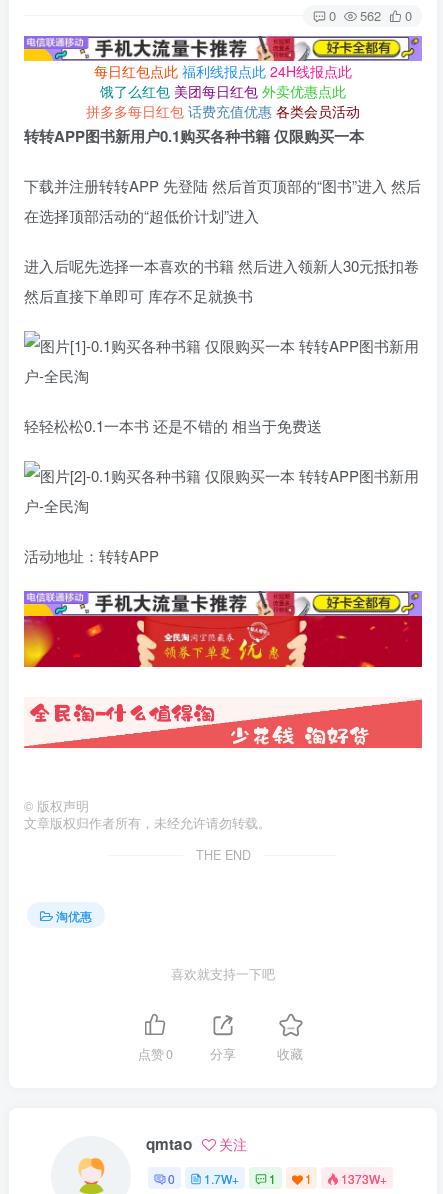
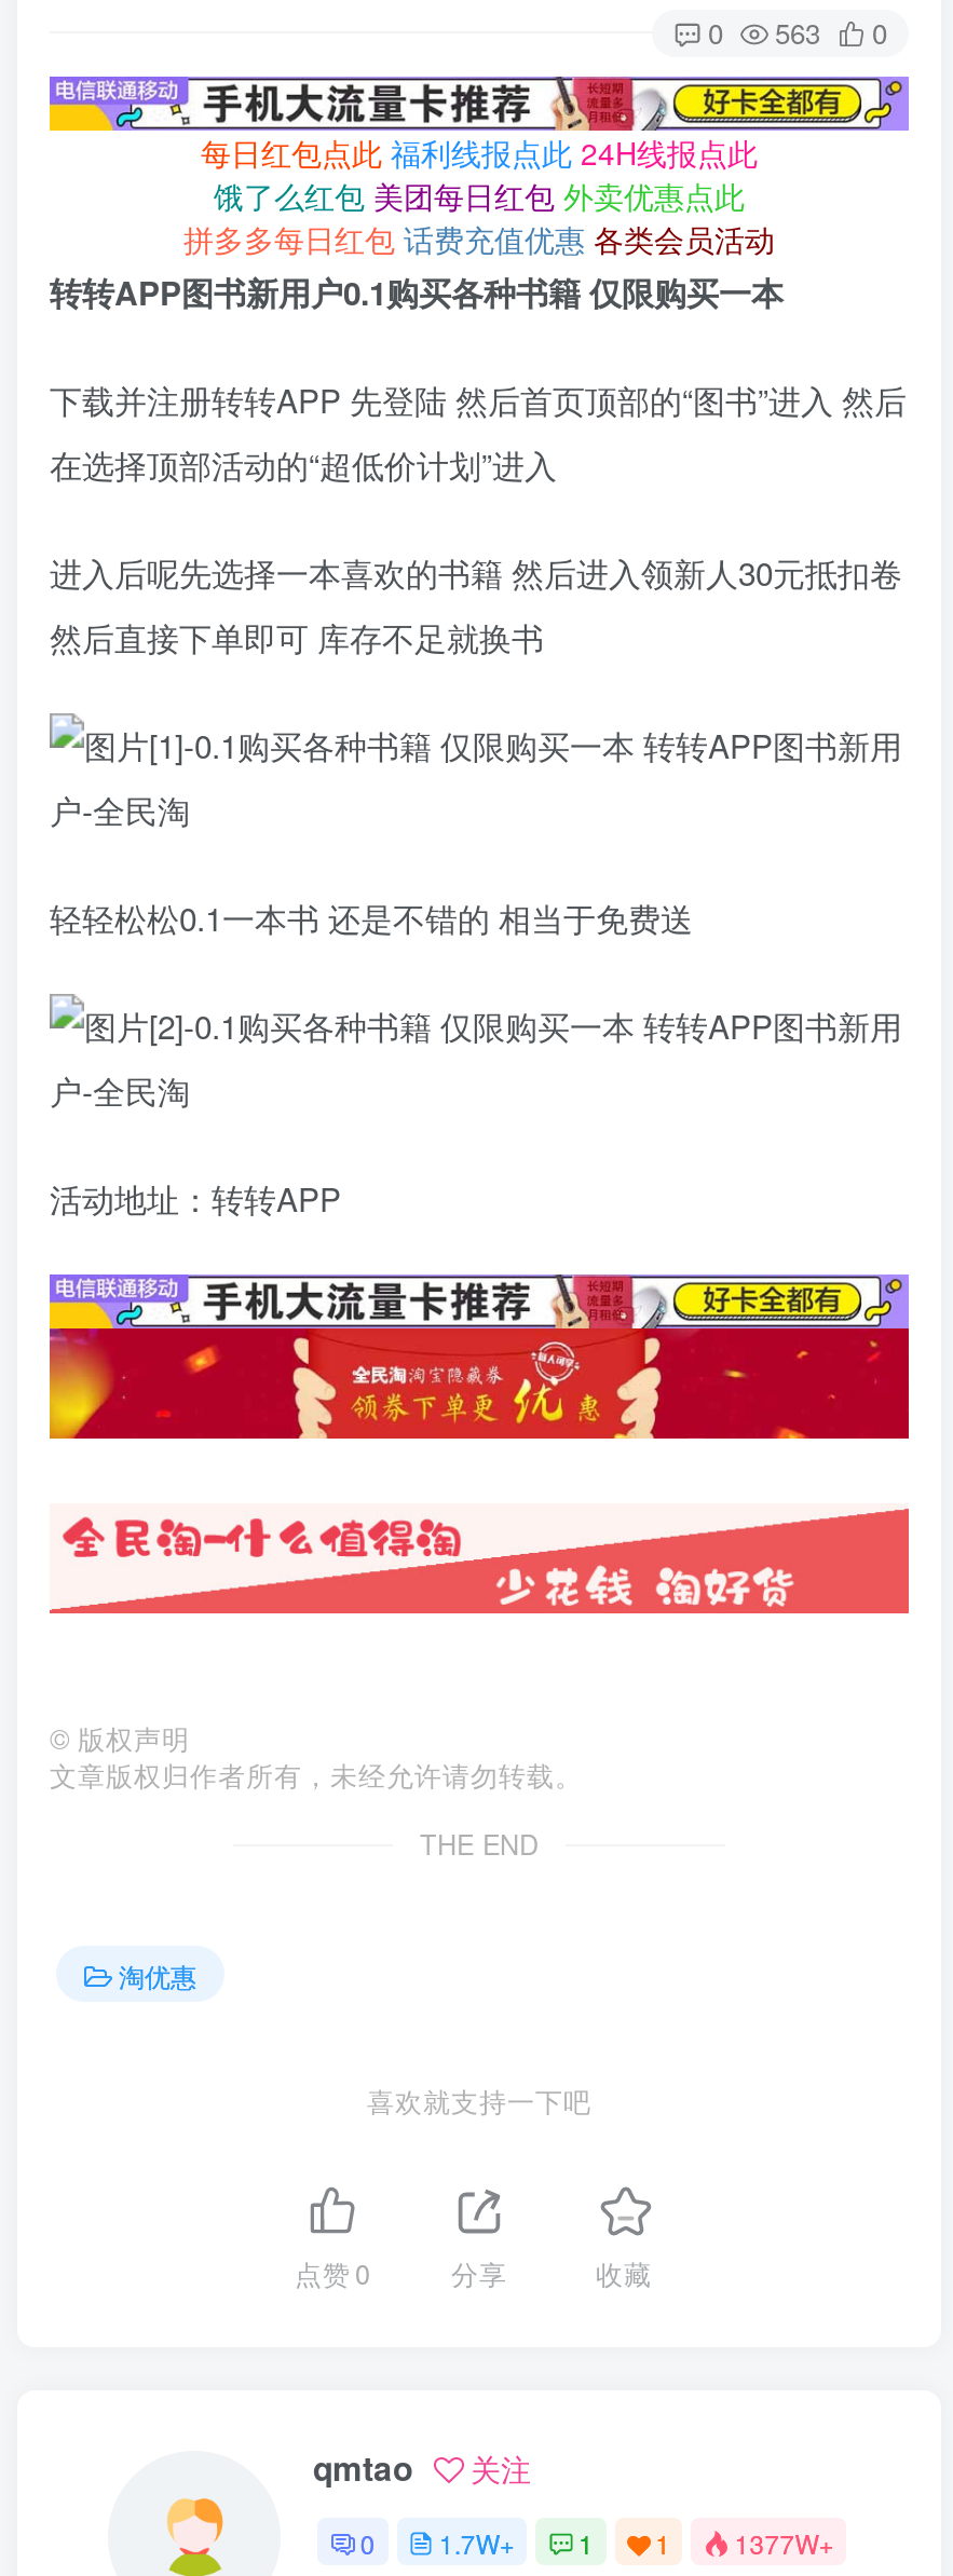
- 0 562 0
+ 0 563 0

- 0 1.7W+ 1 1 1373W+
+ 0 1.7W+ 1 1 1377W+
